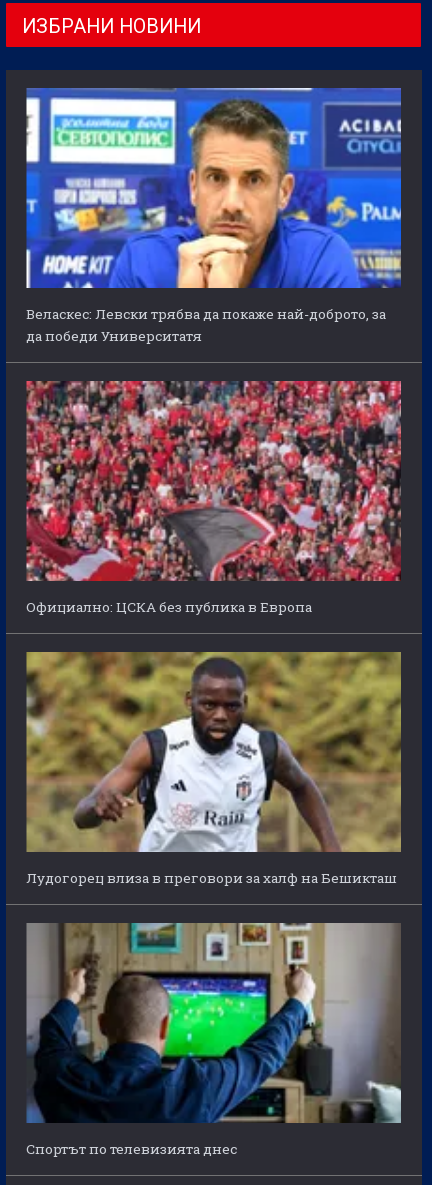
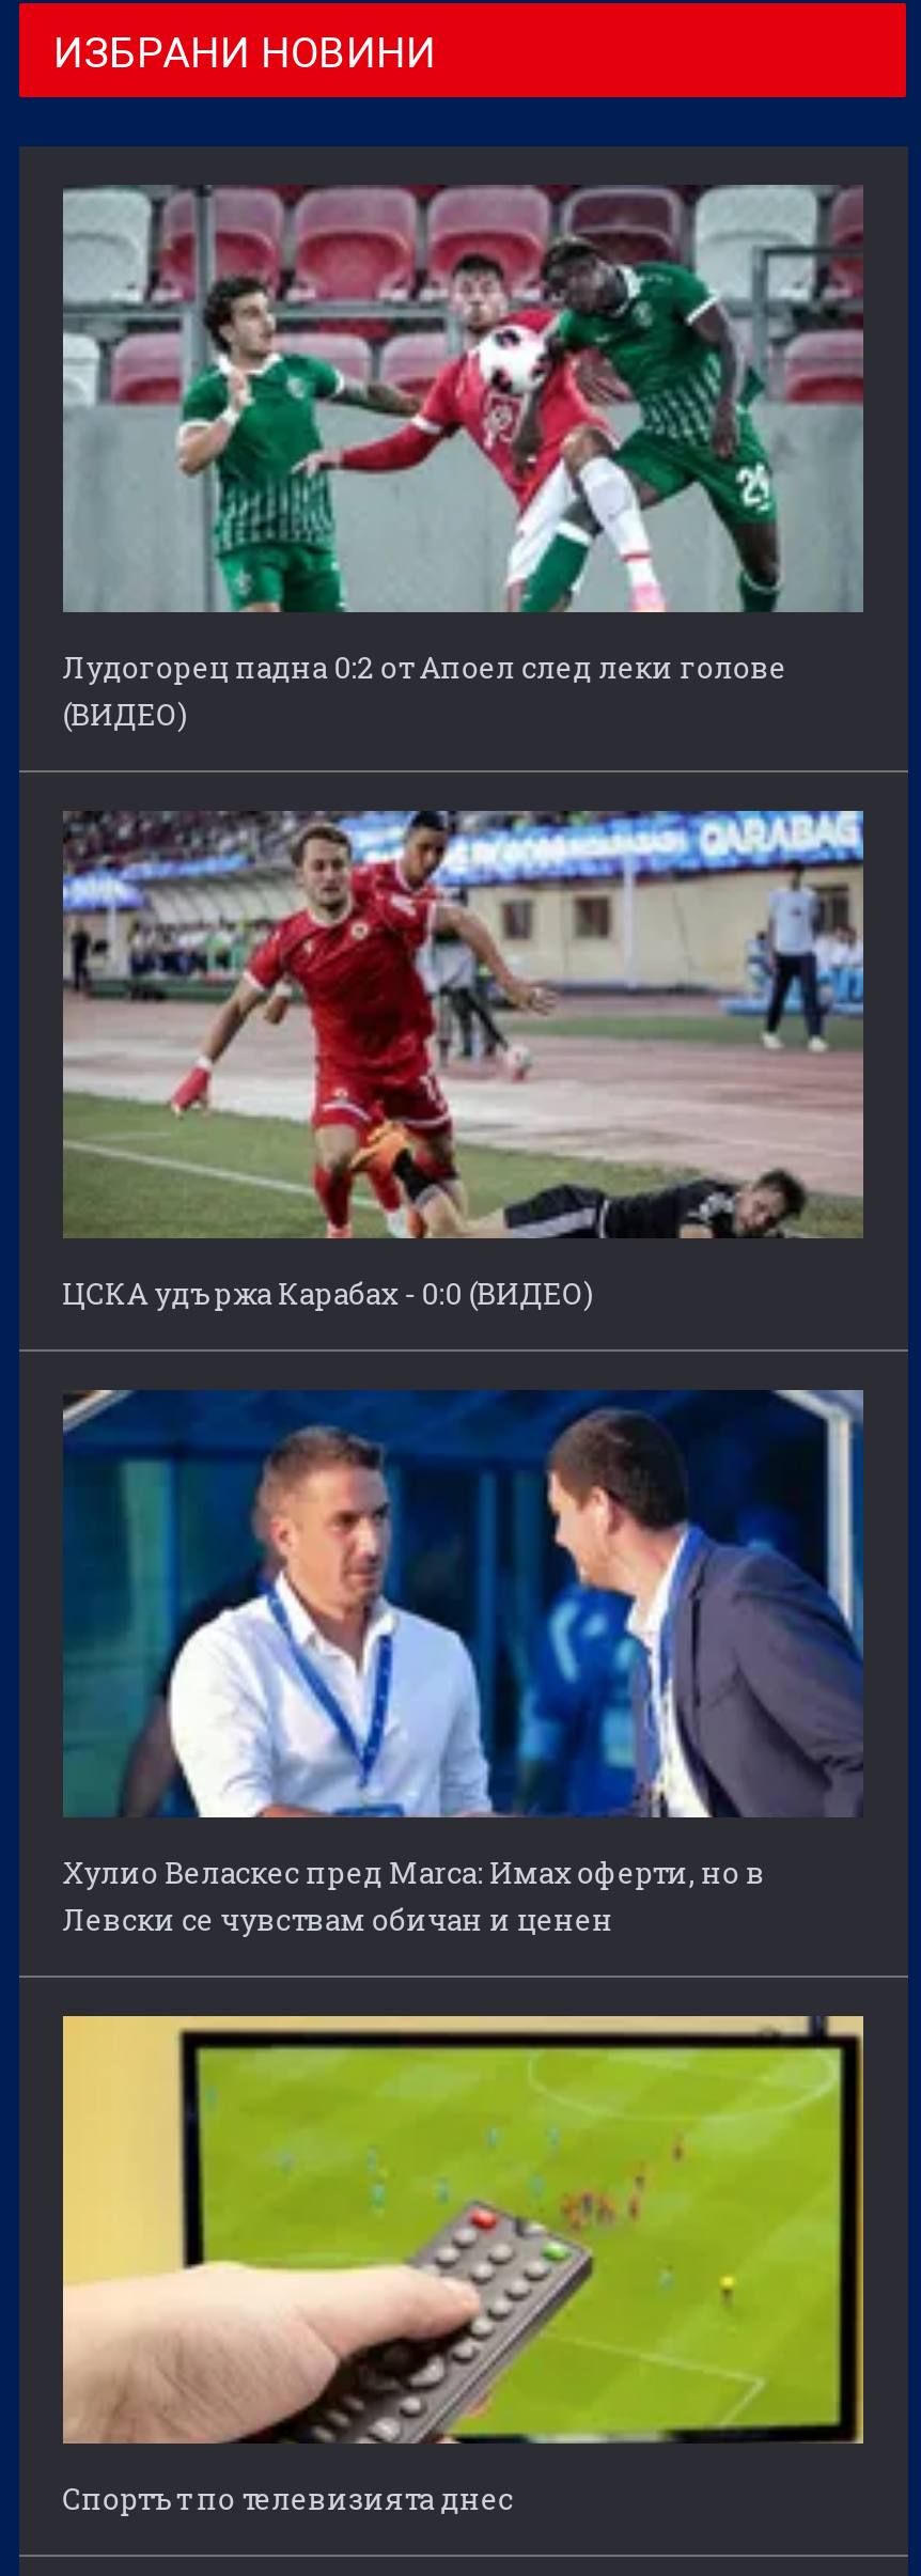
- [image]
- Веласкес: Левски трябва да покаже най-доброто, за
- да победи Университатя
+ [image]
+ Лудогорец падна 0:2 от Апоел след леки голове
+ (ВИДЕО)

- [image]
- Официално: ЦСКА без публика в Европа
+ [image]
+ ЦСКА удържа Карабах - 0:0 (ВИДЕО)

- [image]
- Лудогорец влиза в преговори за халф на Бешикташ
+ [image]
+ Хулио Веласкес пред Marca: Имах оферти, но в
+ Левски се чувствам обичан и ценен

- [image]
+ [image]
